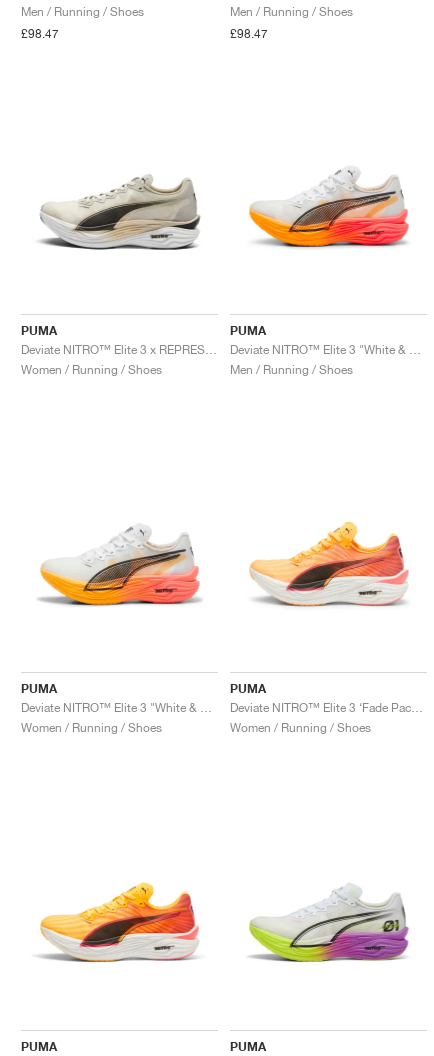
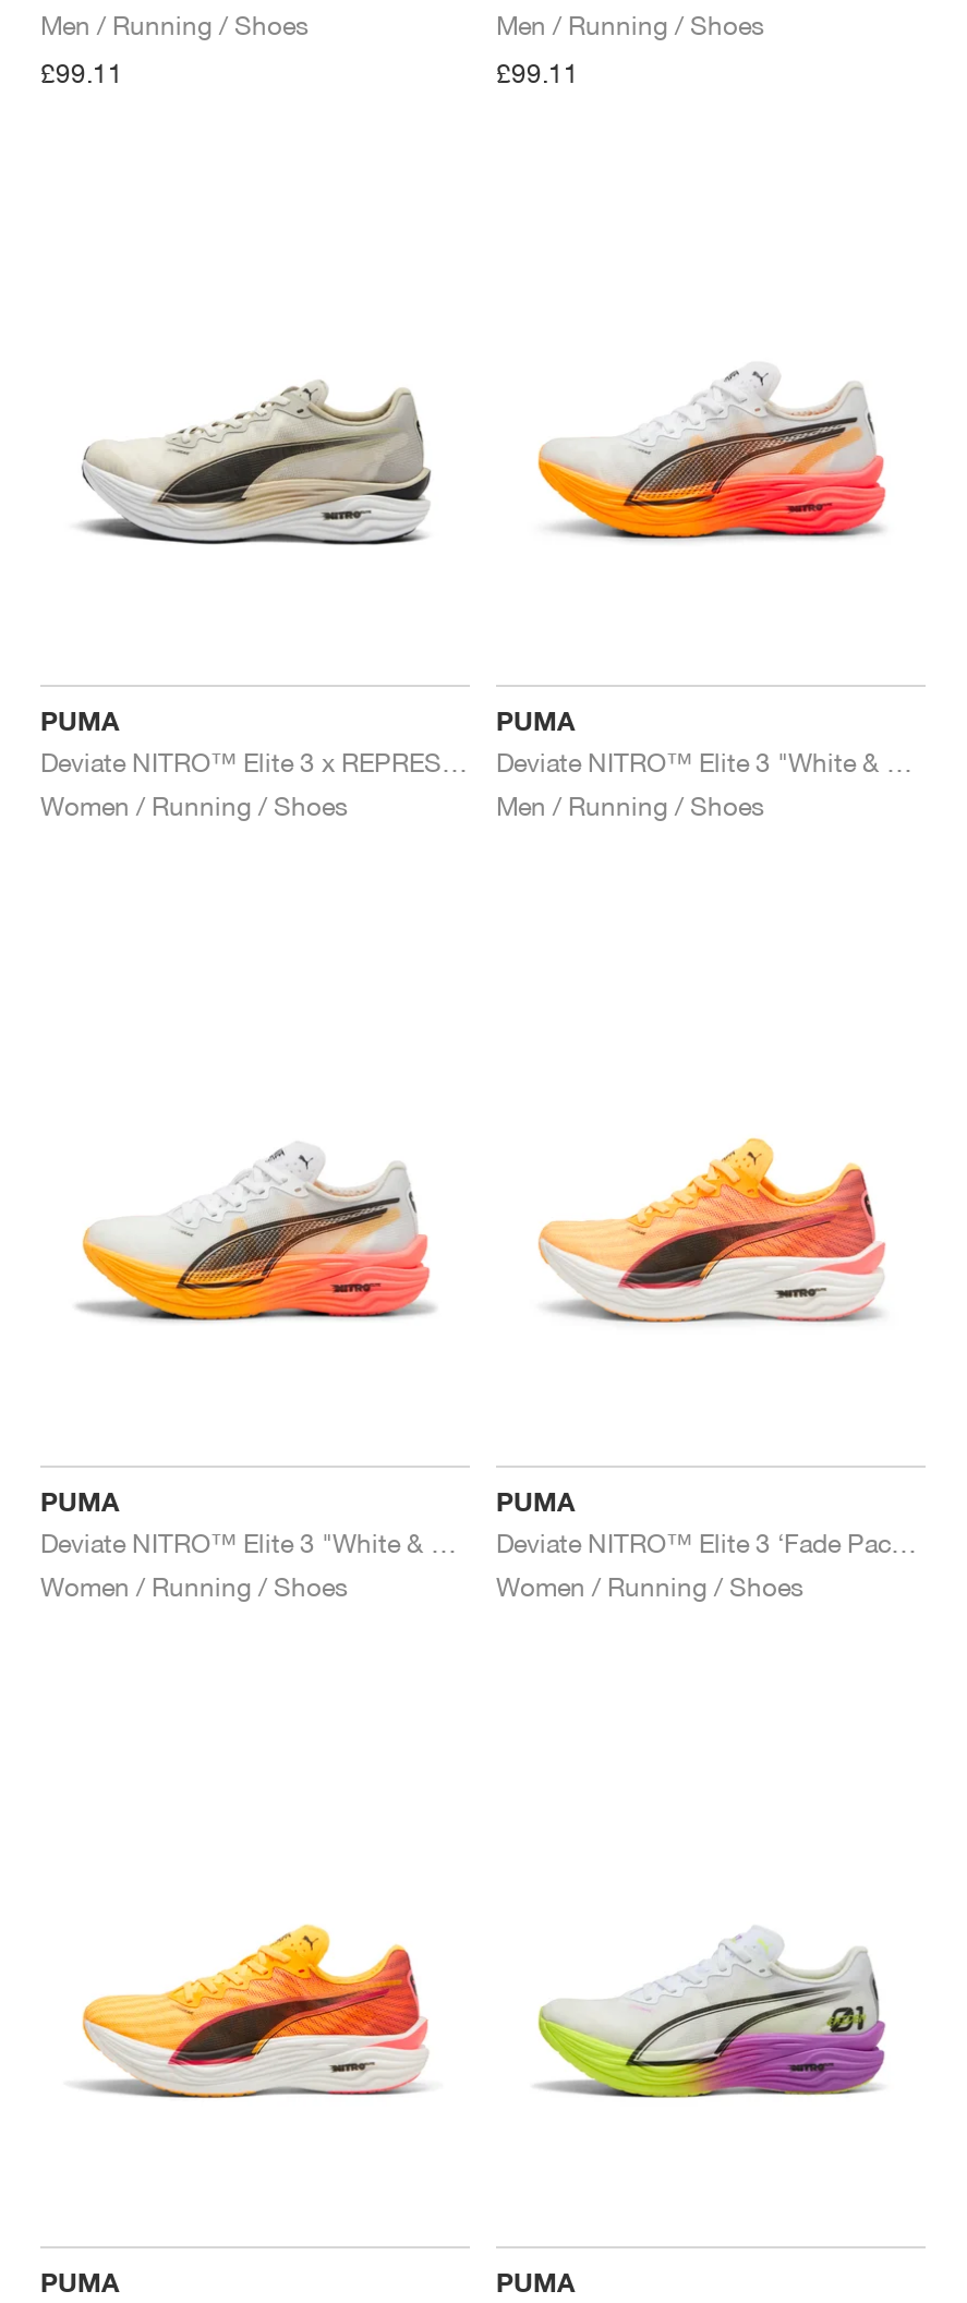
- £98.47
+ £99.11

- £98.47
+ £99.11
